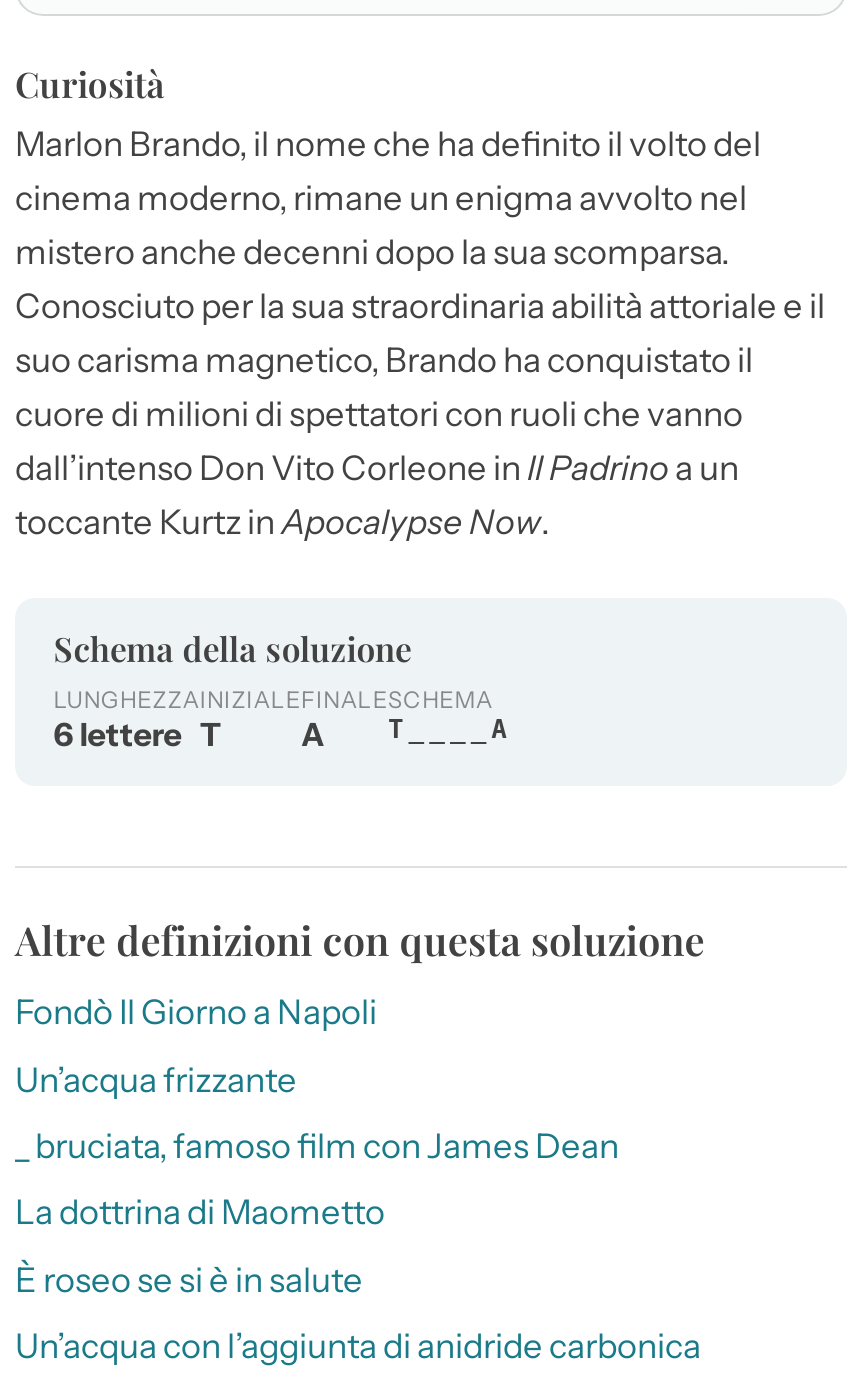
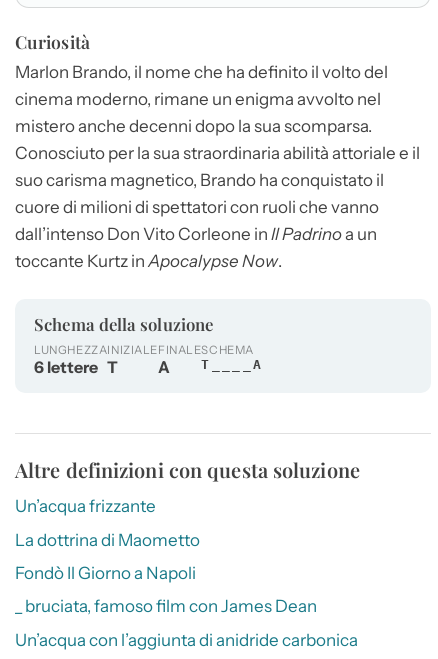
moved down: Fondò Il Giorno a Napoli

moved down: _ bruciata, famoso film con James Dean

moved up: La dottrina di Maometto

- È roseo se si è in salute
